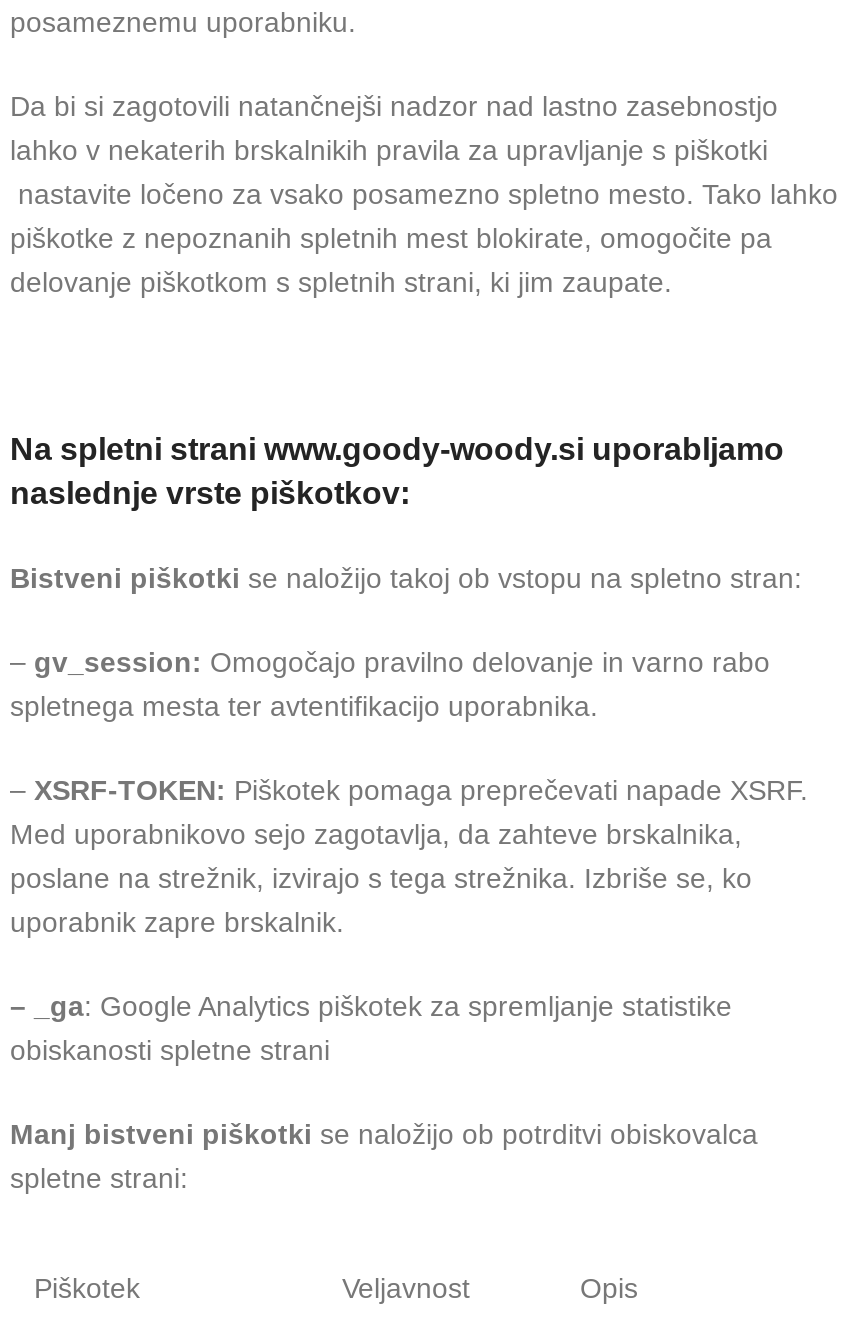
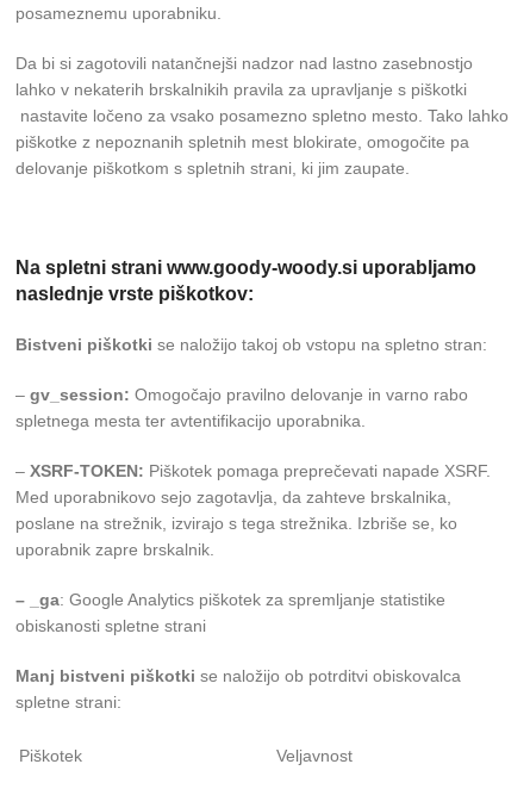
- Opis
